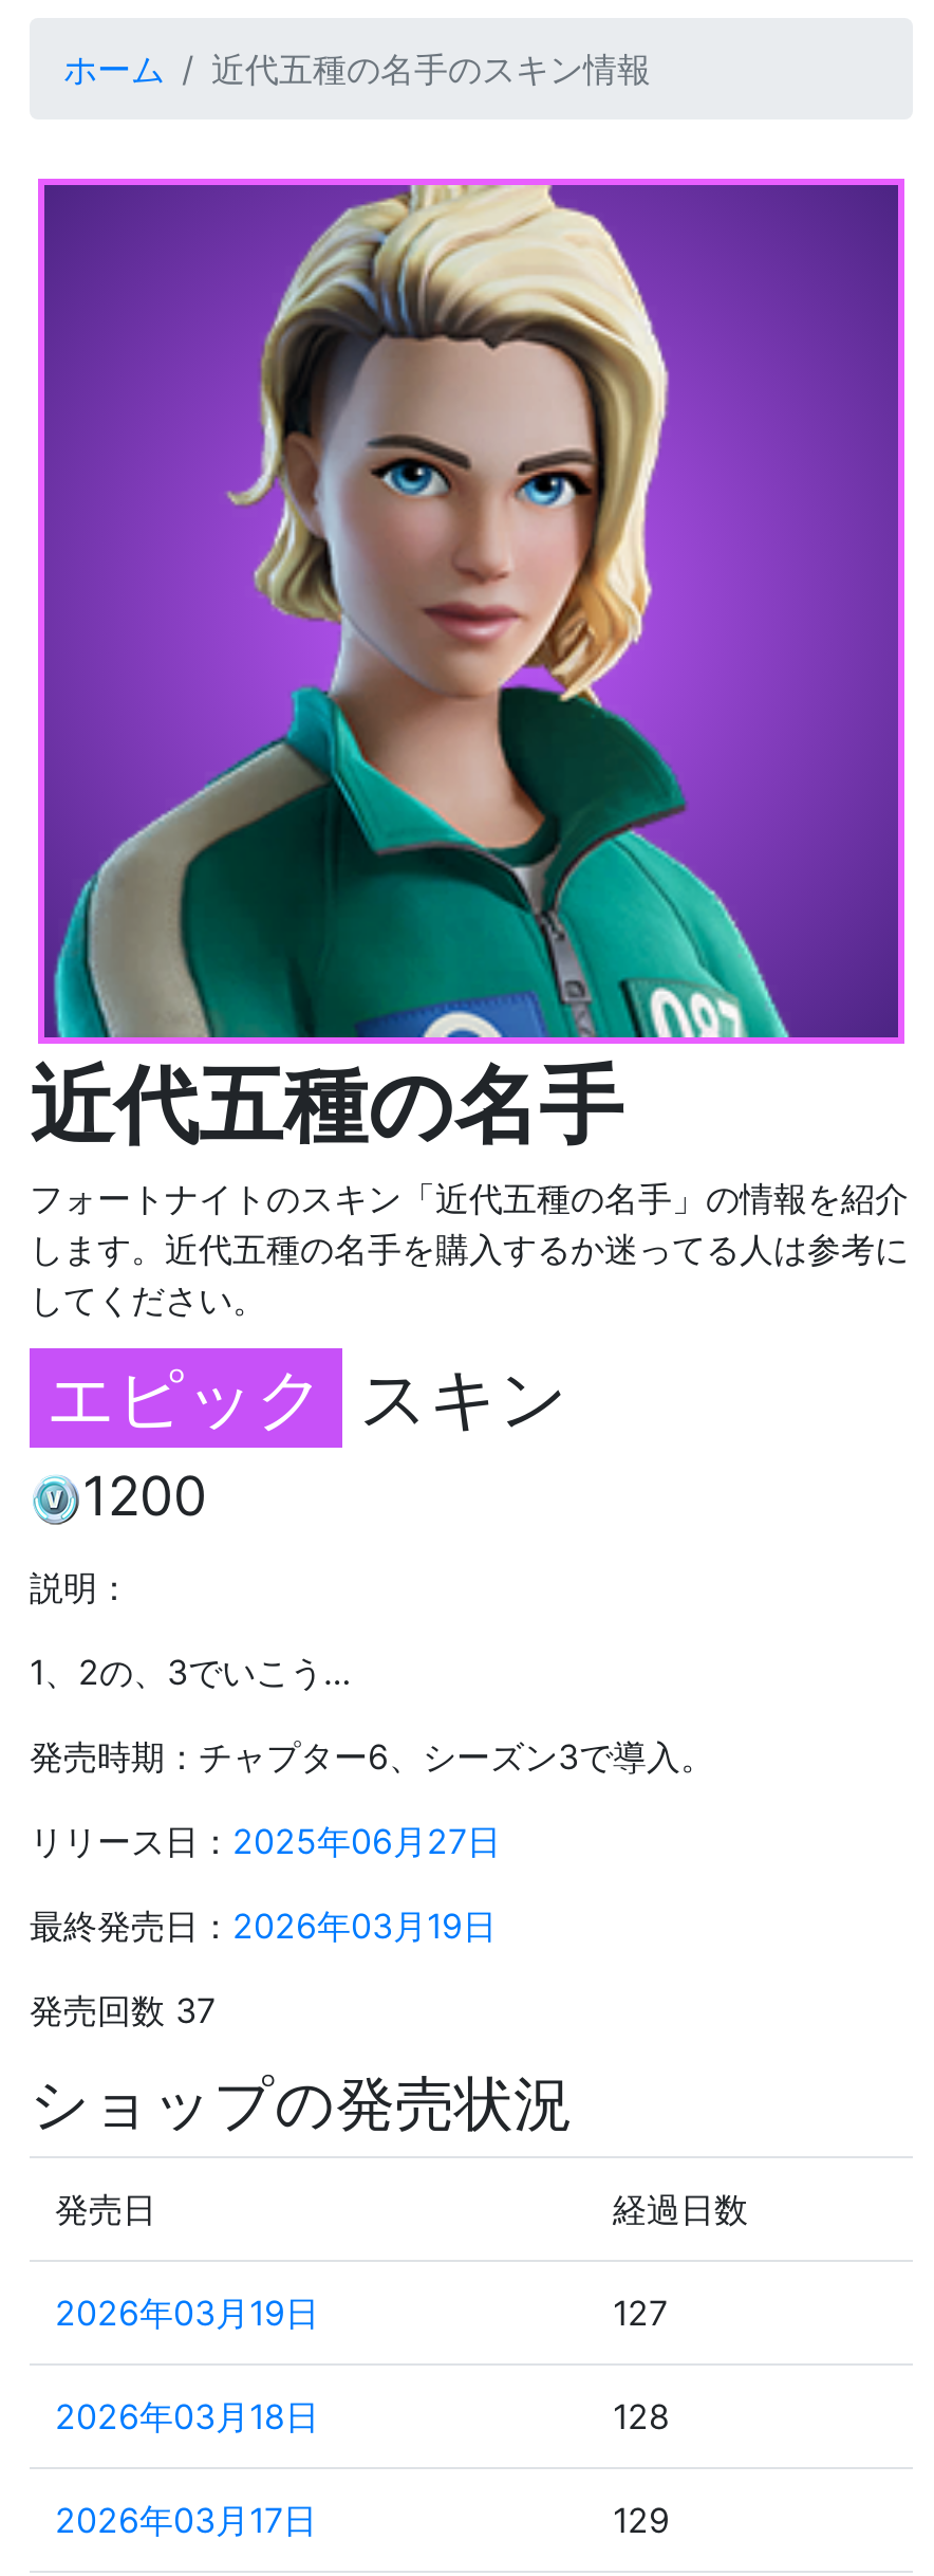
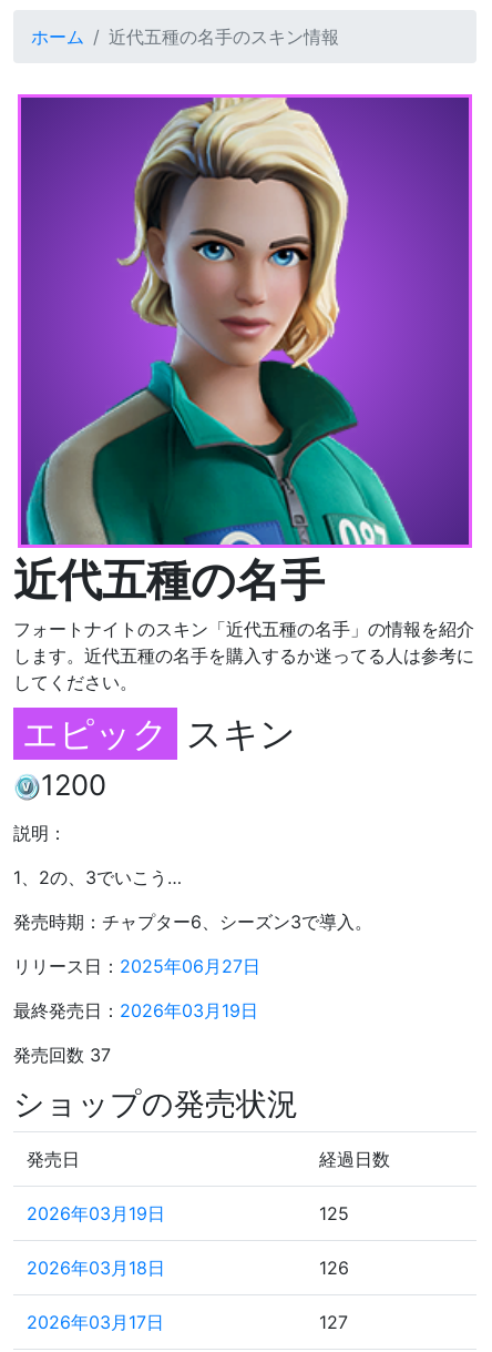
- 127
+ 125

- 128
+ 126

- 129
+ 127
